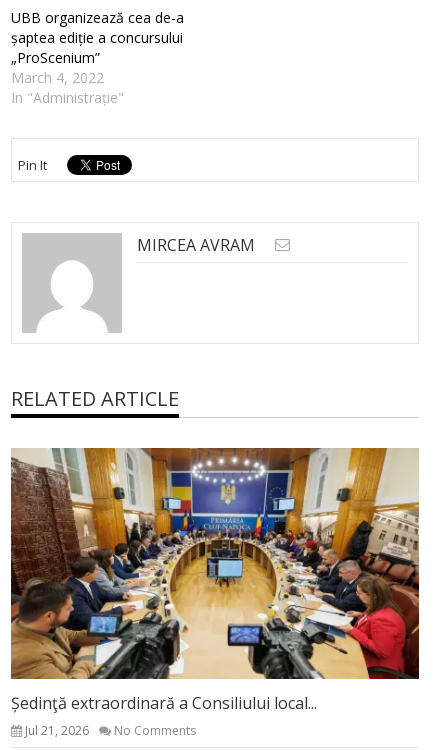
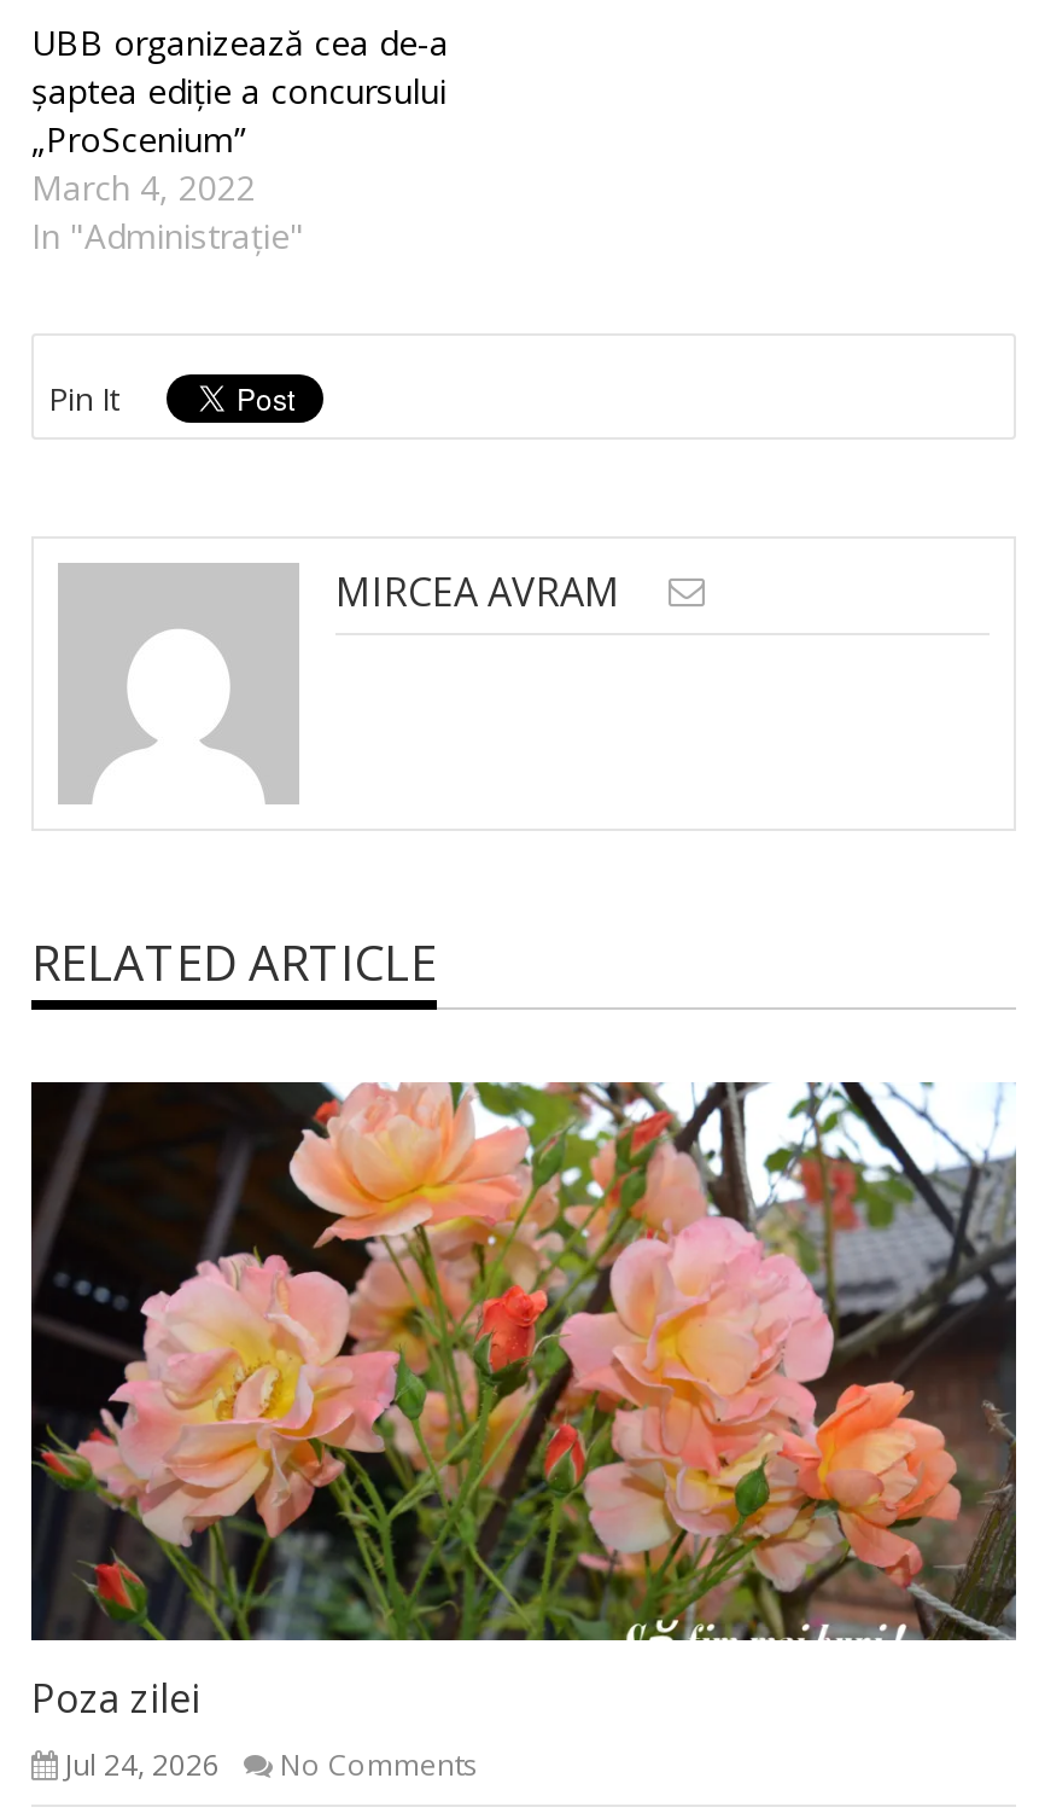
- [image]
- Ședinţă extraordinară a Consiliului local...
- Jul 21, 2026
+ [image]
+ Poza zilei
+ Jul 24, 2026
